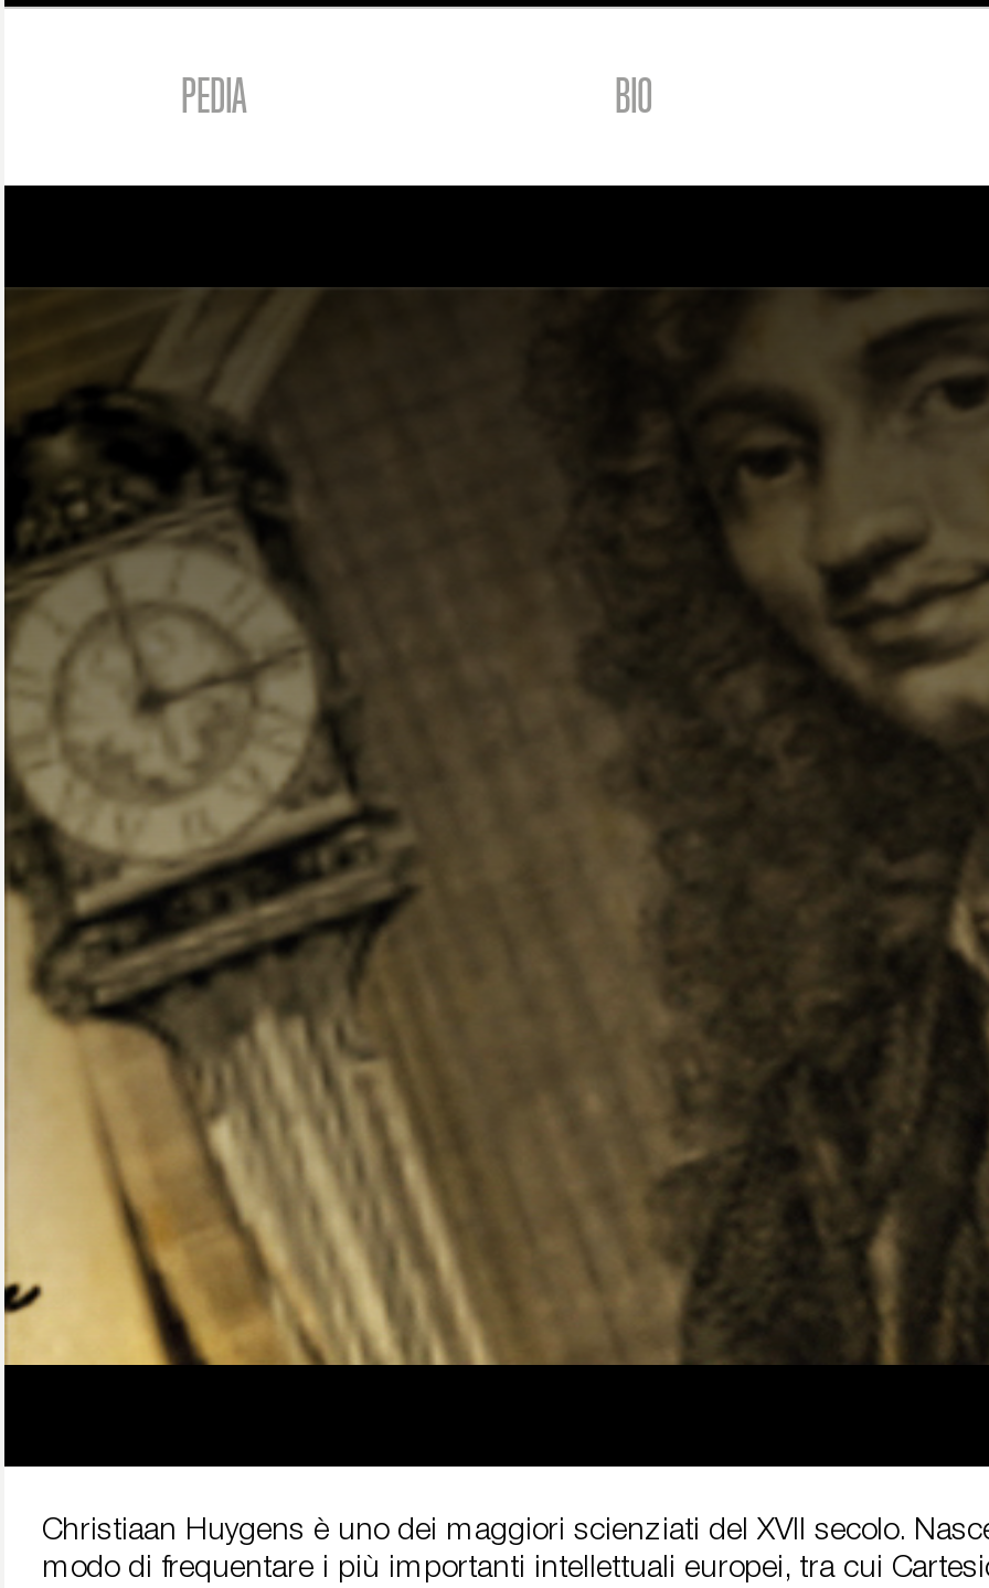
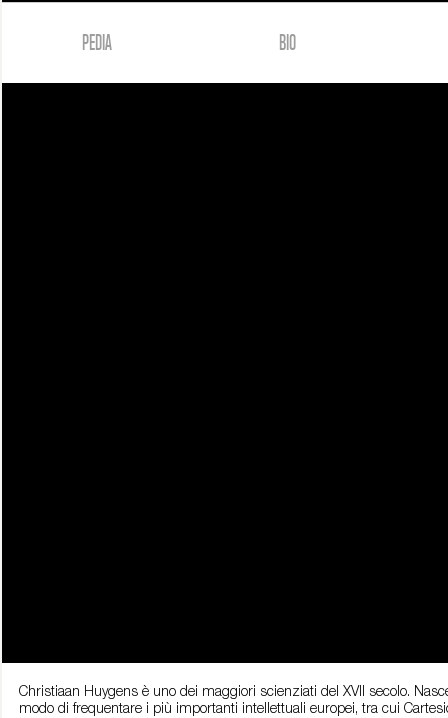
- [image]
